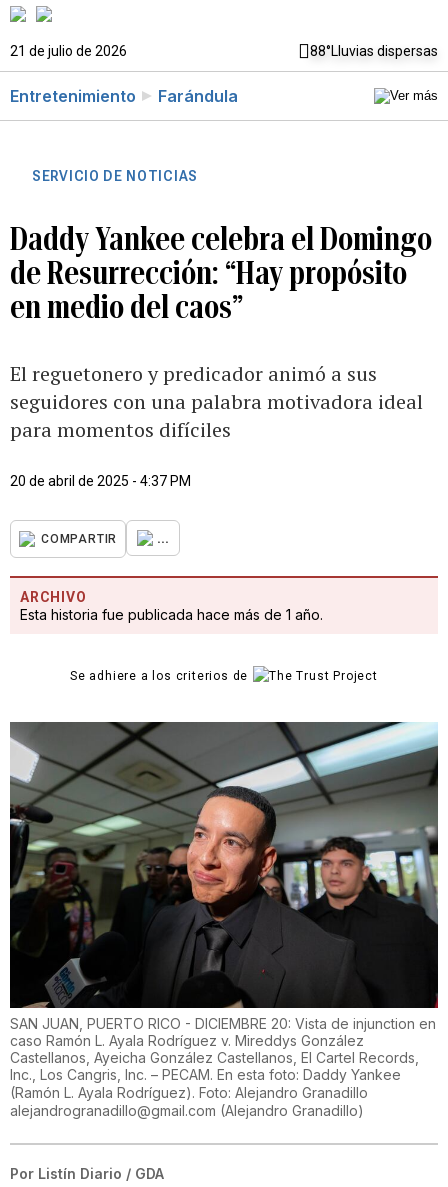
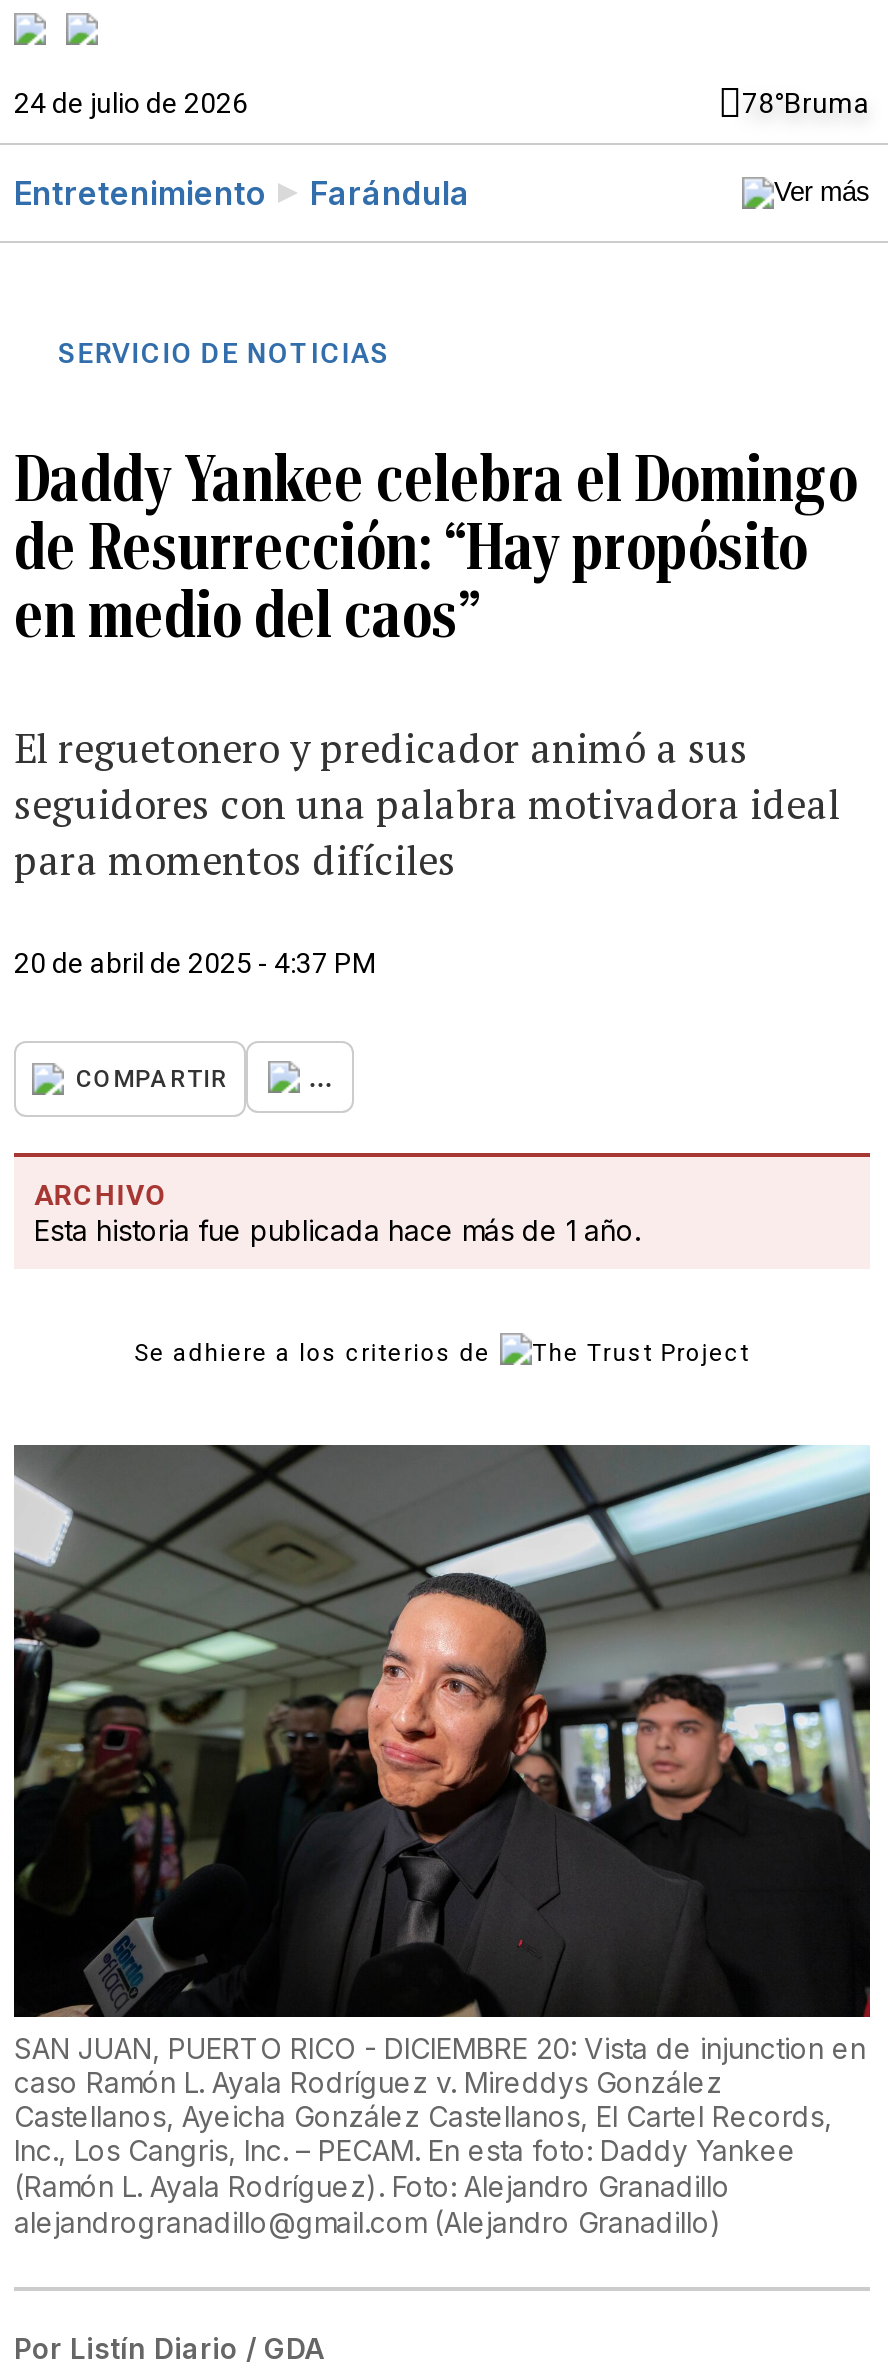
- 21 de julio de 2026
- 88°Lluvias dispersas
+ 24 de julio de 2026
+ 78°Bruma
